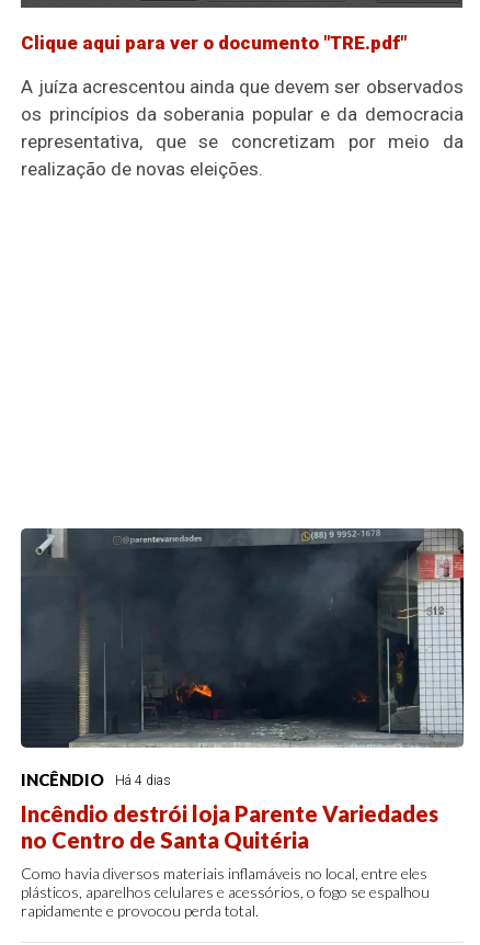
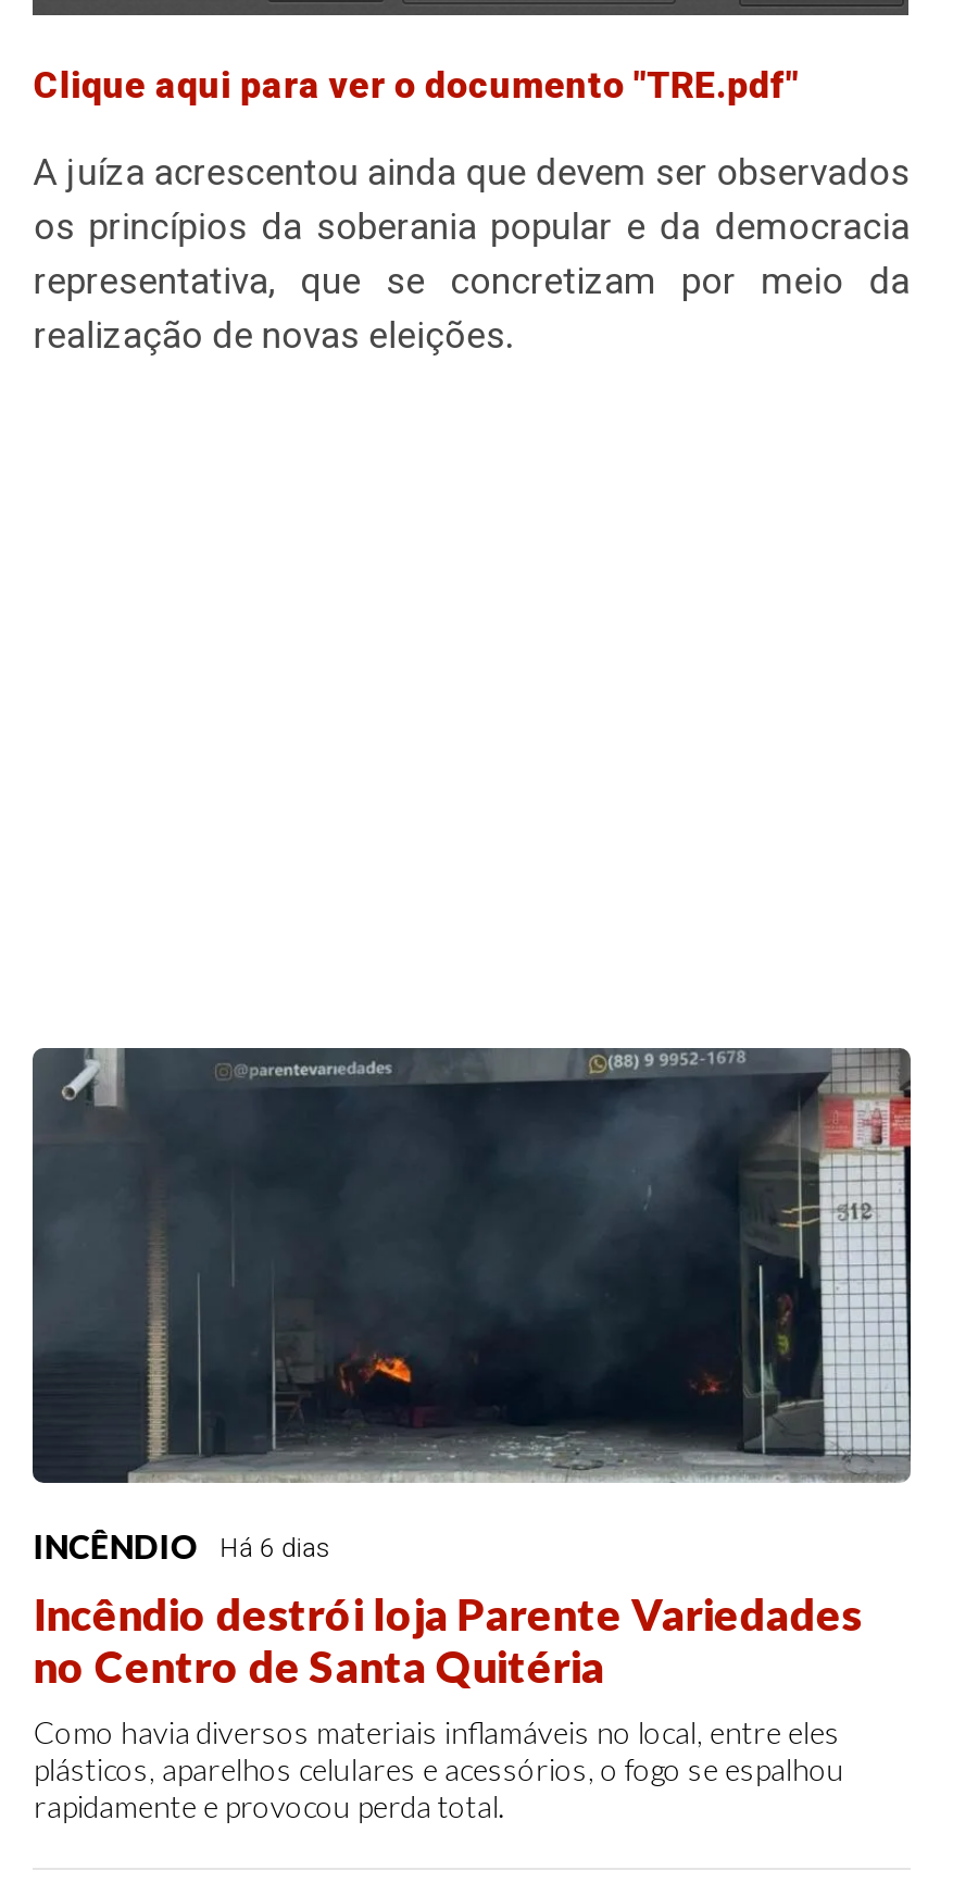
- INCÊNDIO Há 4 dias
+ INCÊNDIO Há 6 dias
